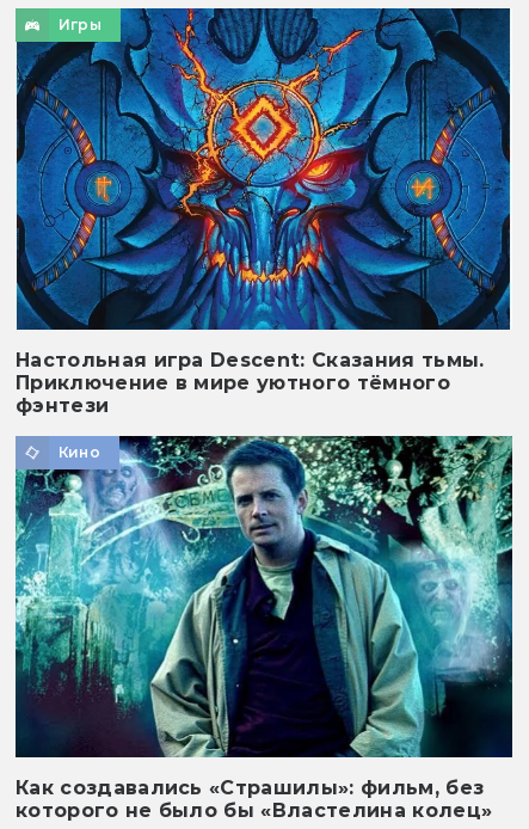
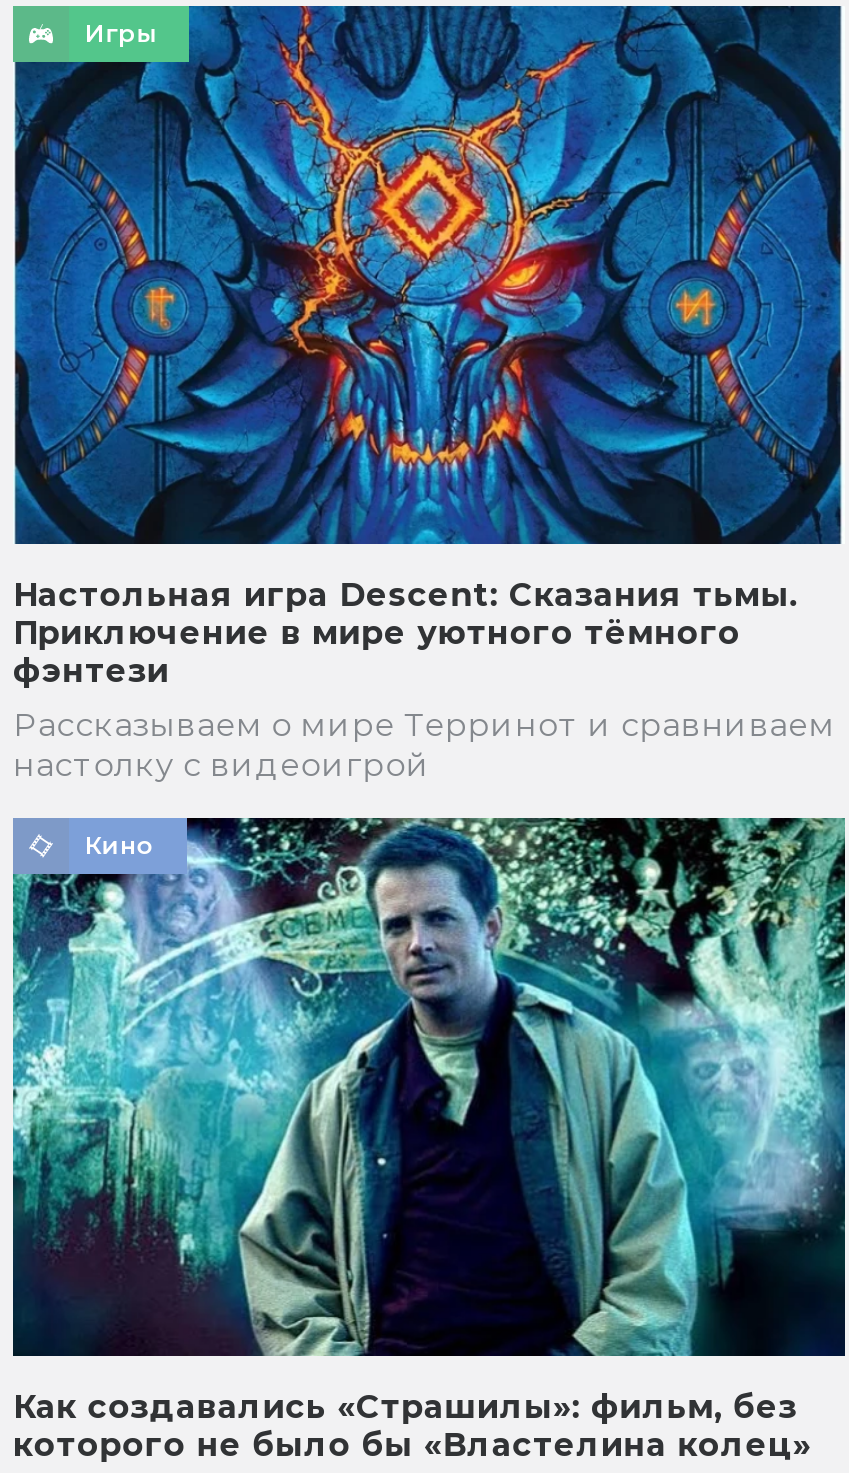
+ Рассказываем о мире Терринот и сравниваем
+ настолку с видеоигрой
